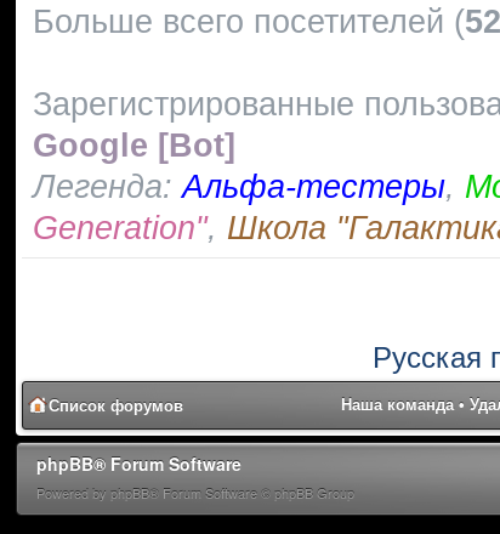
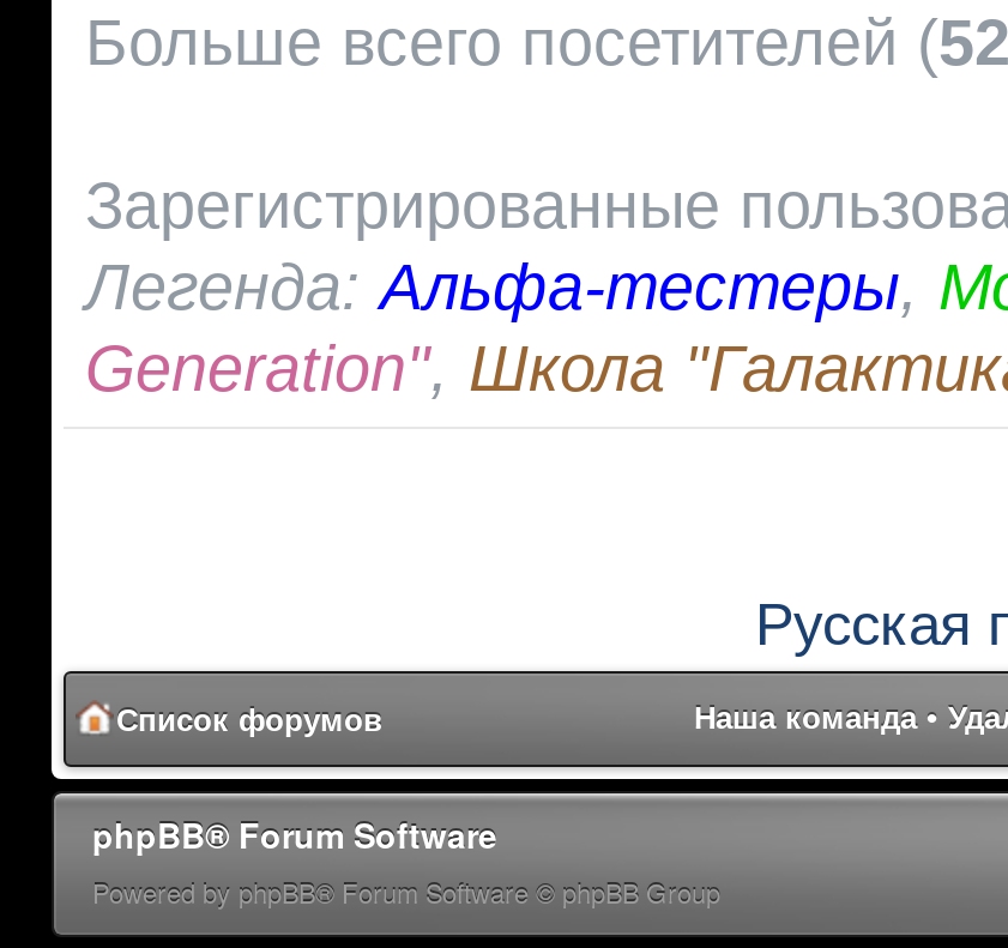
- Google [Bot]
